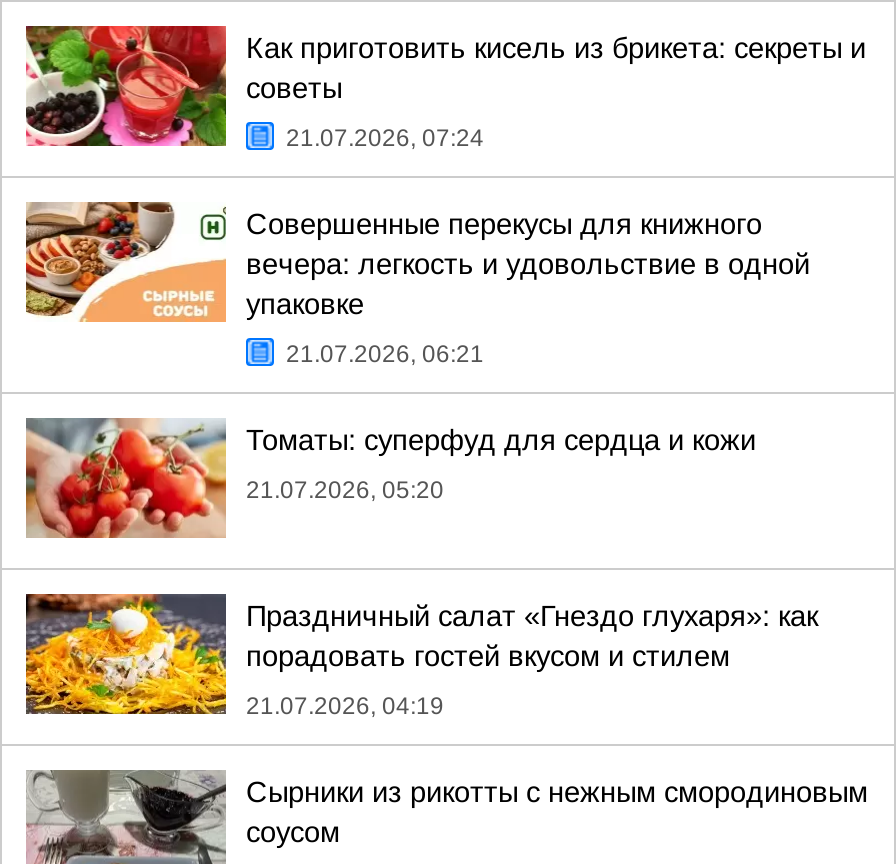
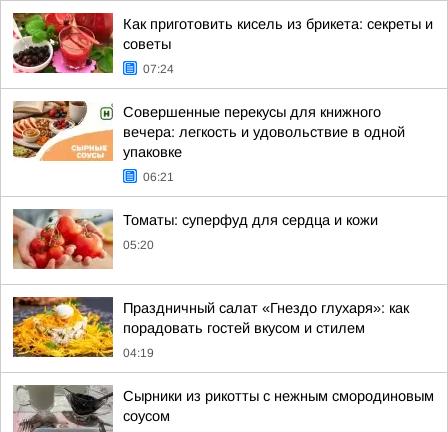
- 21.07.2026, 07:24
+ 07:24

- 21.07.2026, 06:21
+ 06:21

- 21.07.2026, 05:20
+ 05:20

- 21.07.2026, 04:19
+ 04:19
